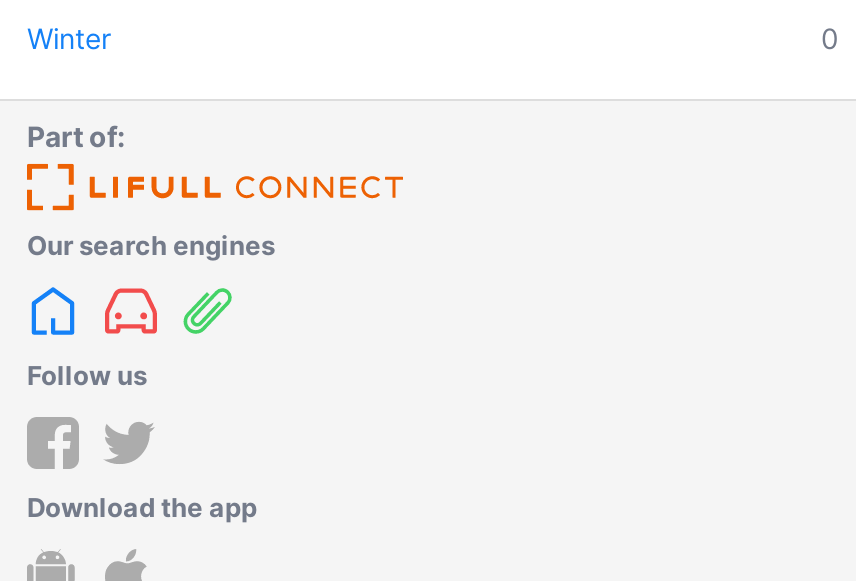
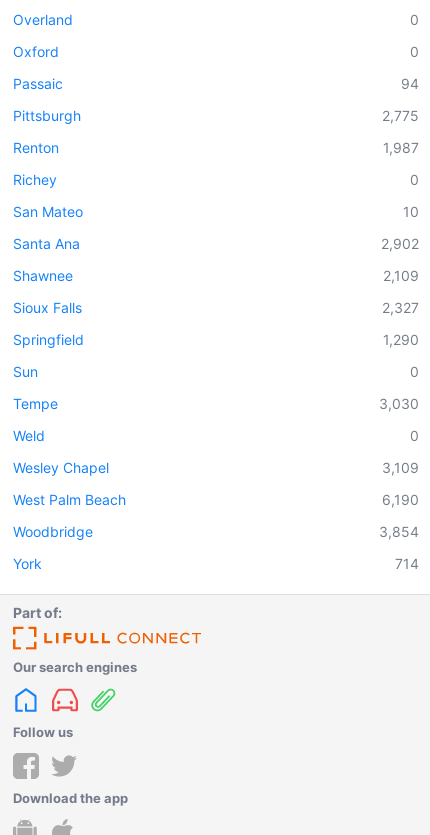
- Winter
+ Overland

+ Oxford
+ 0
+ Passaic
+ 94
+ Pittsburgh
+ 2,775
+ Renton
+ 1,987
+ Richey
+ 0
+ San Mateo
+ 10
+ Santa Ana
+ 2,902
+ Shawnee
+ 2,109
+ Sioux Falls
+ 2,327
+ Springfield
+ 1,290
+ Sun
+ 0
+ Tempe
+ 3,030
+ Weld
+ 0
+ Wesley Chapel
+ 3,109
+ West Palm Beach
+ 6,190
+ Woodbridge
+ 3,854
+ York
+ 714
